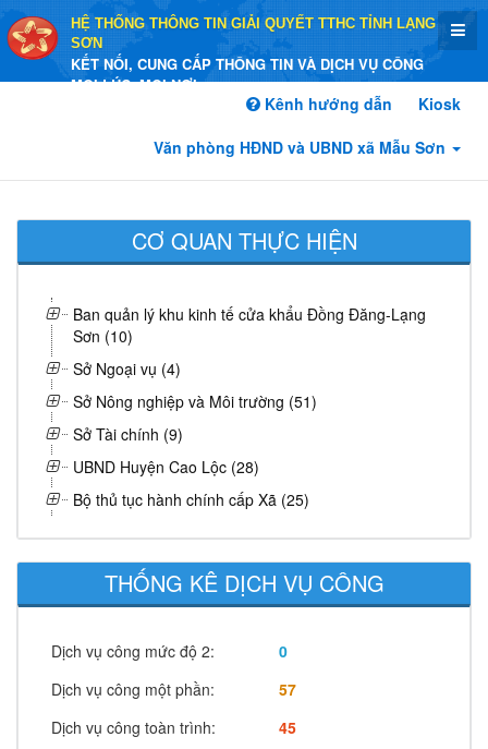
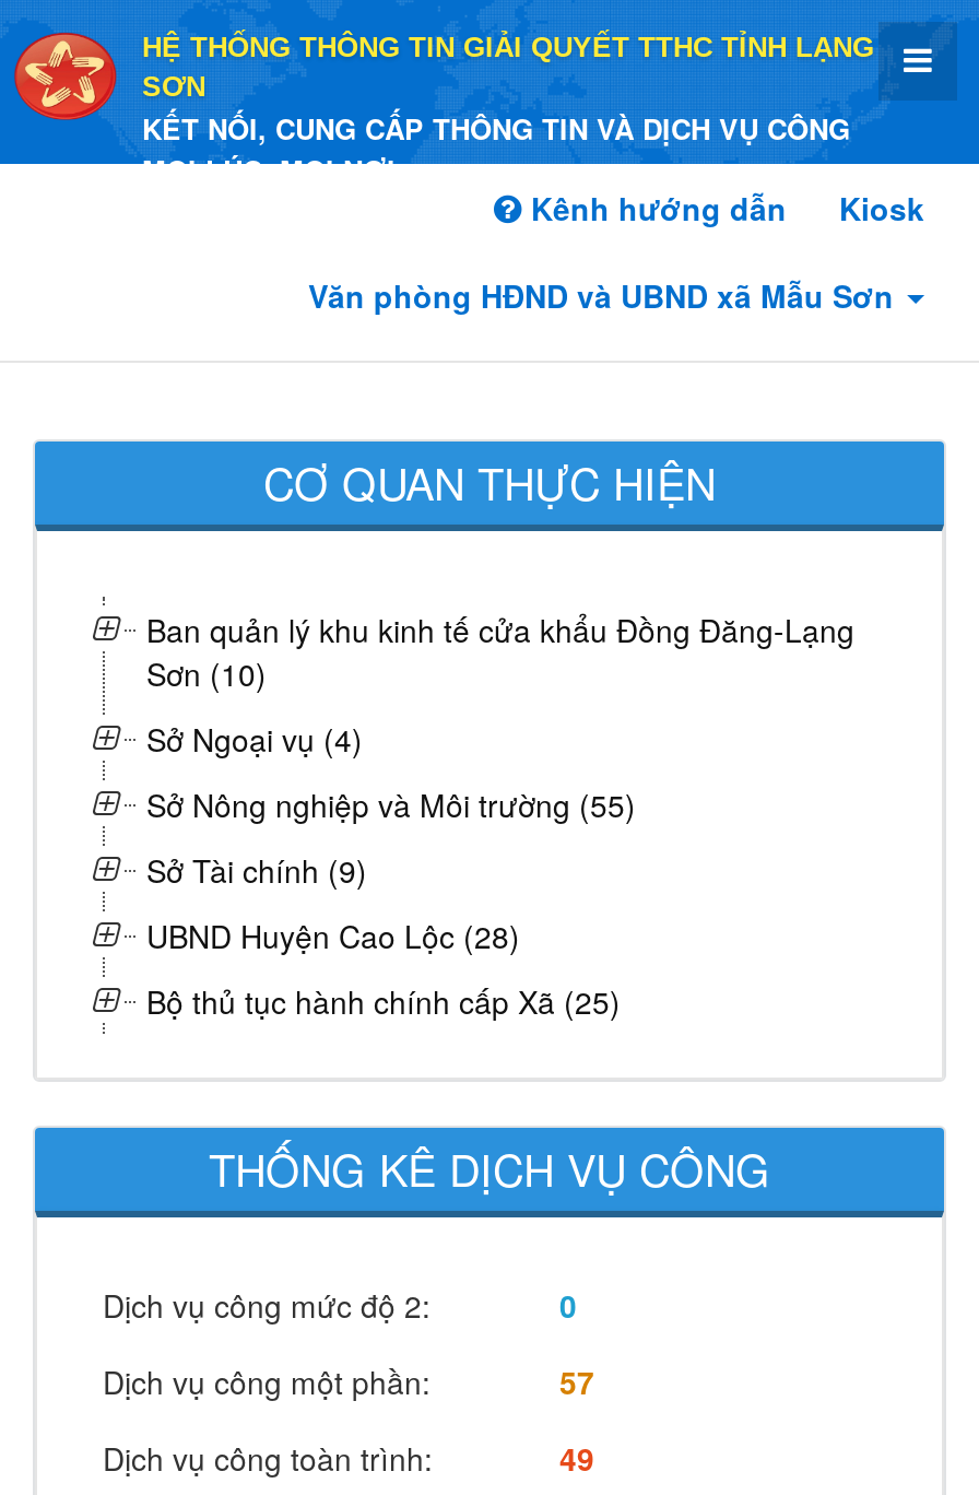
- Sở Nông nghiệp và Môi trường (51)
+ Sở Nông nghiệp và Môi trường (55)

- 45
+ 49
